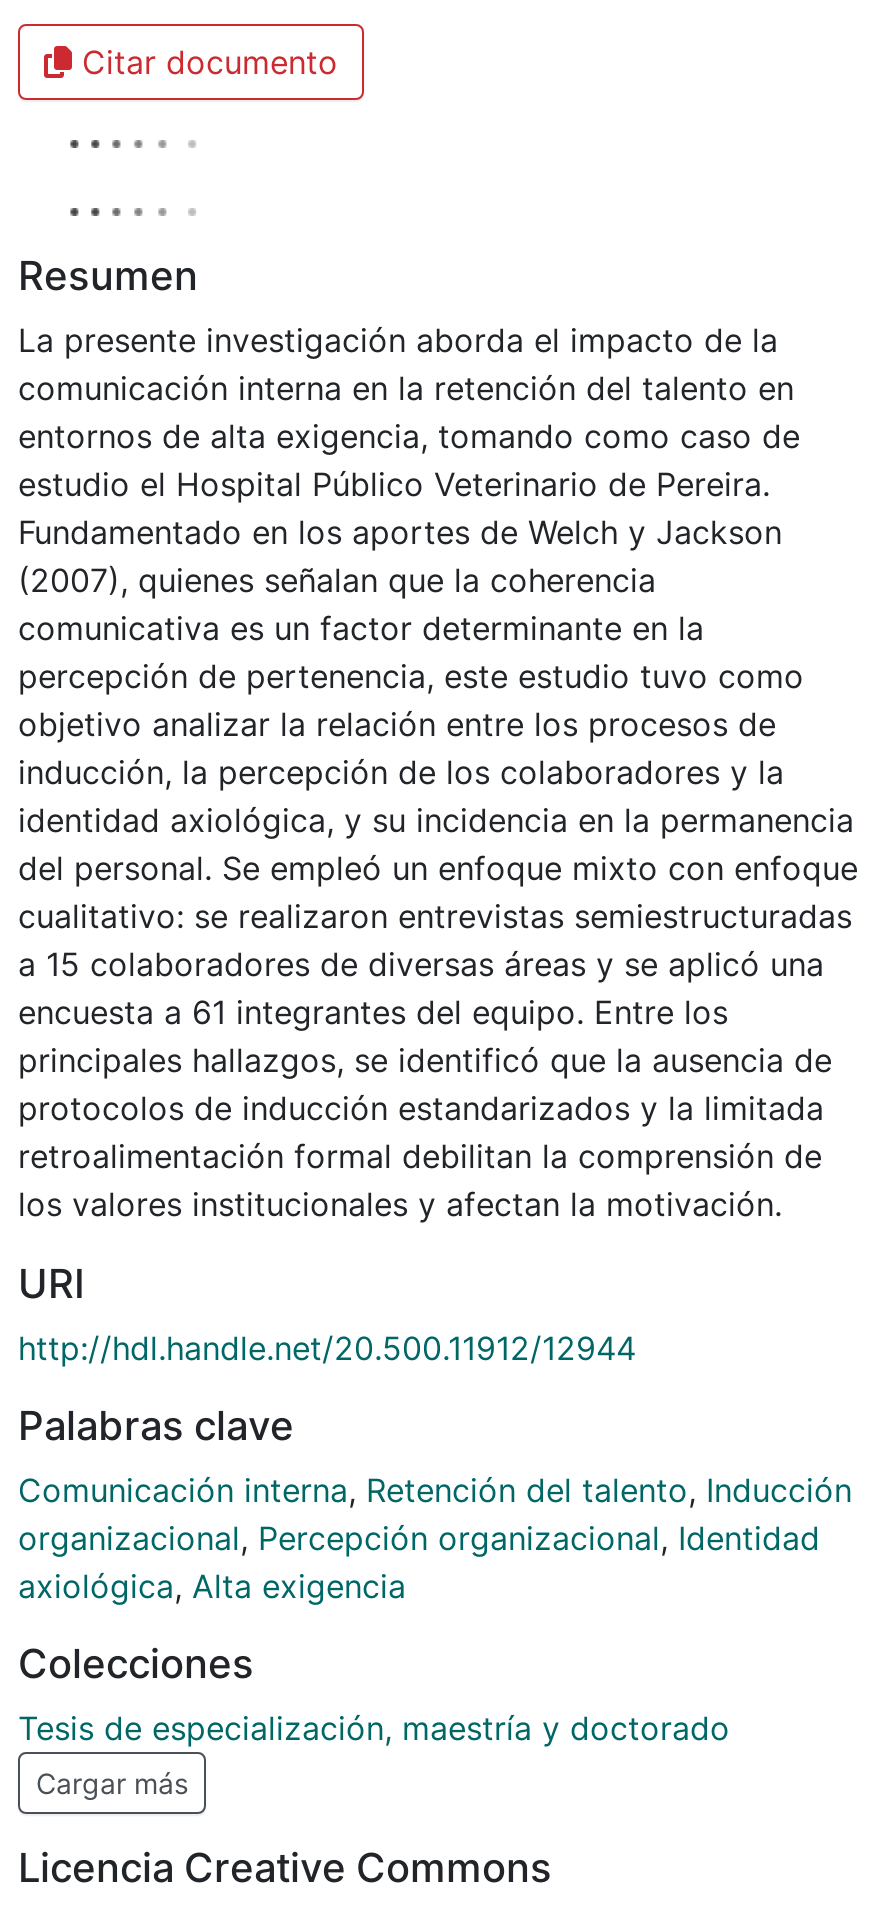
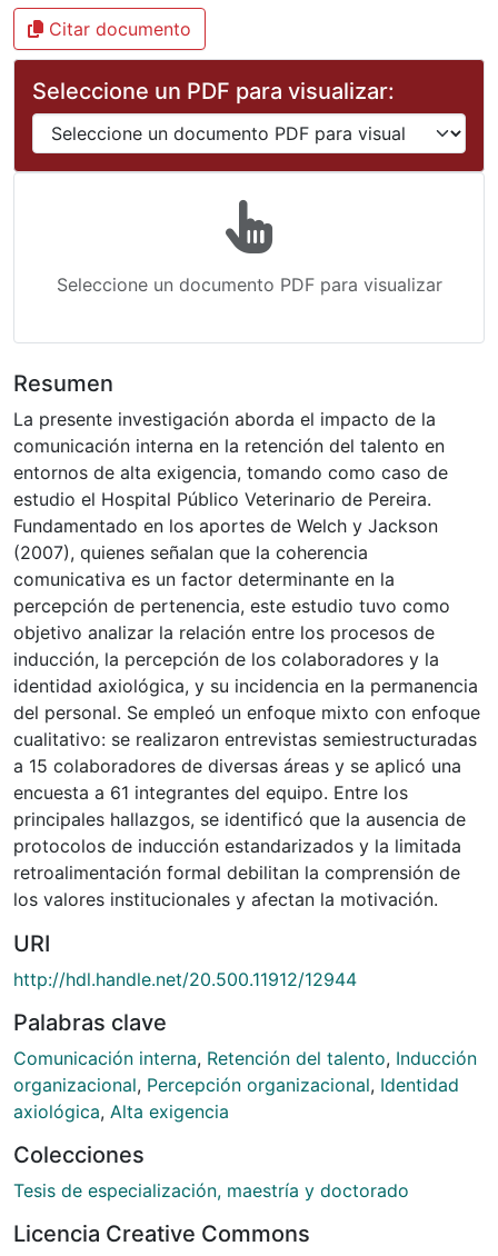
+ [image]
+ Seleccione un PDF para visualizar:

+ [image]
+ Seleccione un documento PDF para visualizar

moved down: Resumen | La presente investigación aborda el impacto de la | comunicación interna en la retención del talento en | ... | Colecciones | Tesis de especialización, maestría y doctorado

- Cargar más
